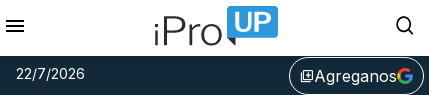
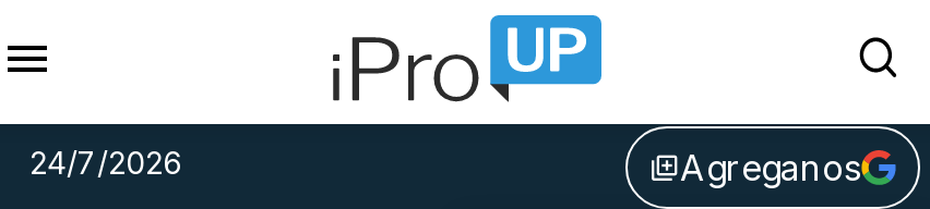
- 22/7/2026
+ 24/7/2026
